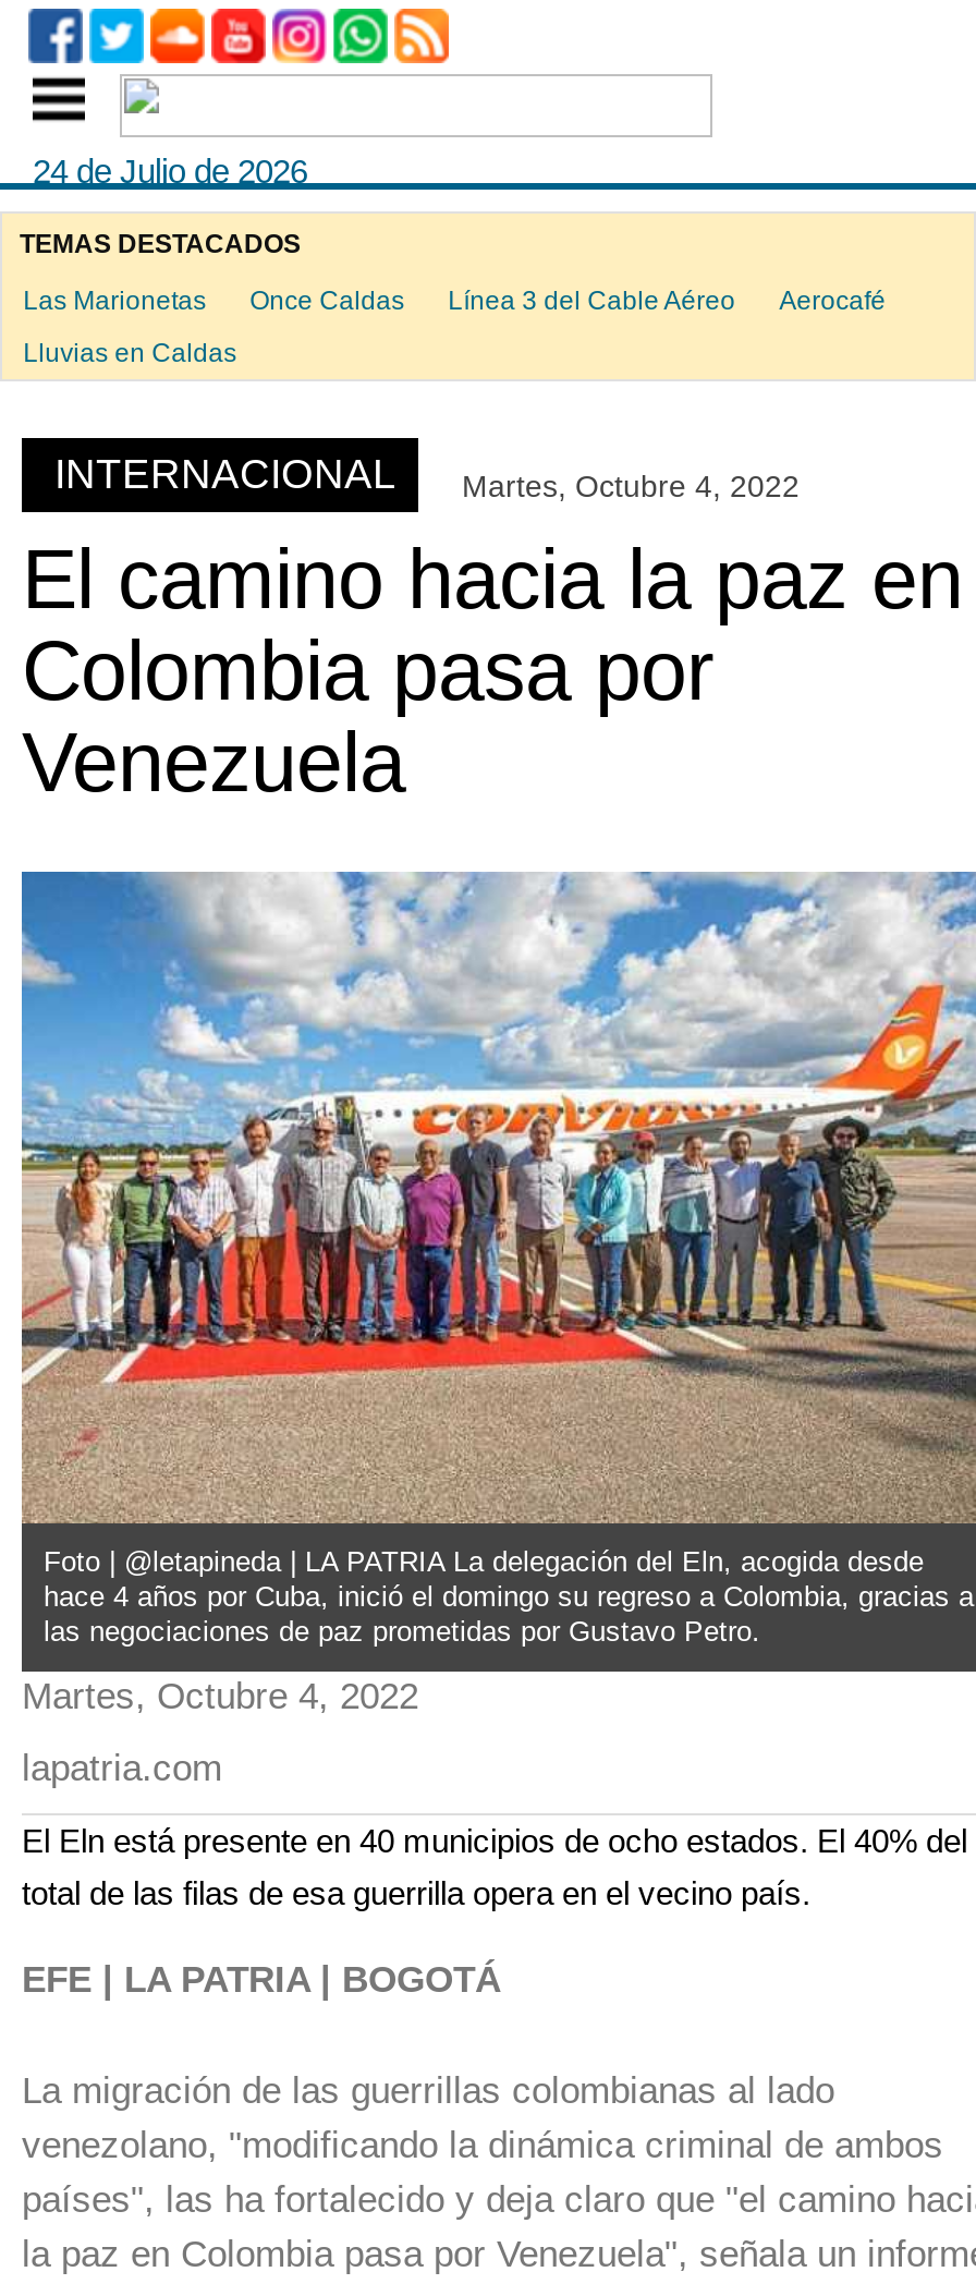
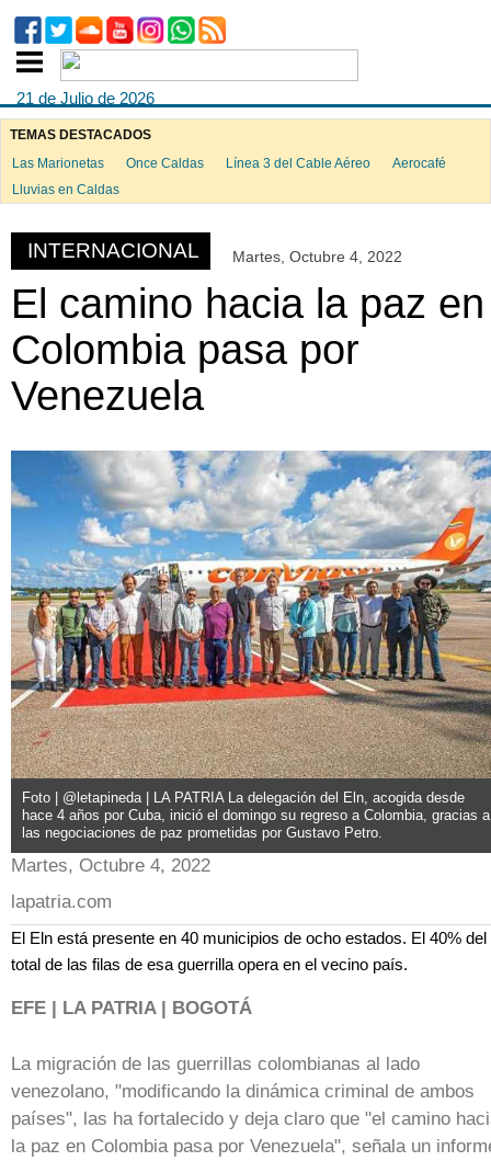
- 24 de Julio de 2026
+ 21 de Julio de 2026
